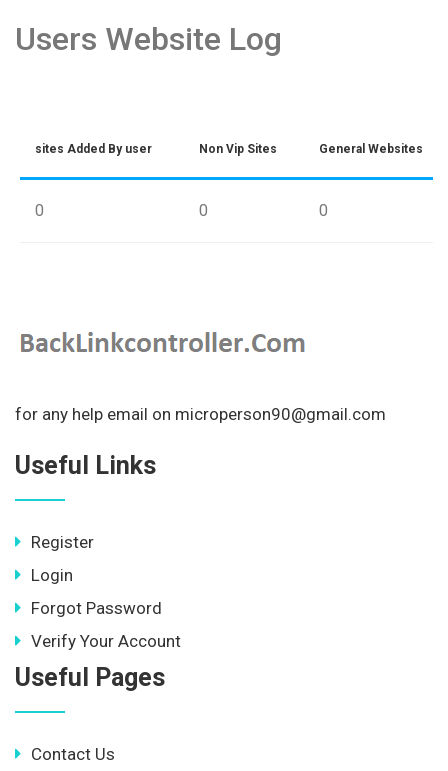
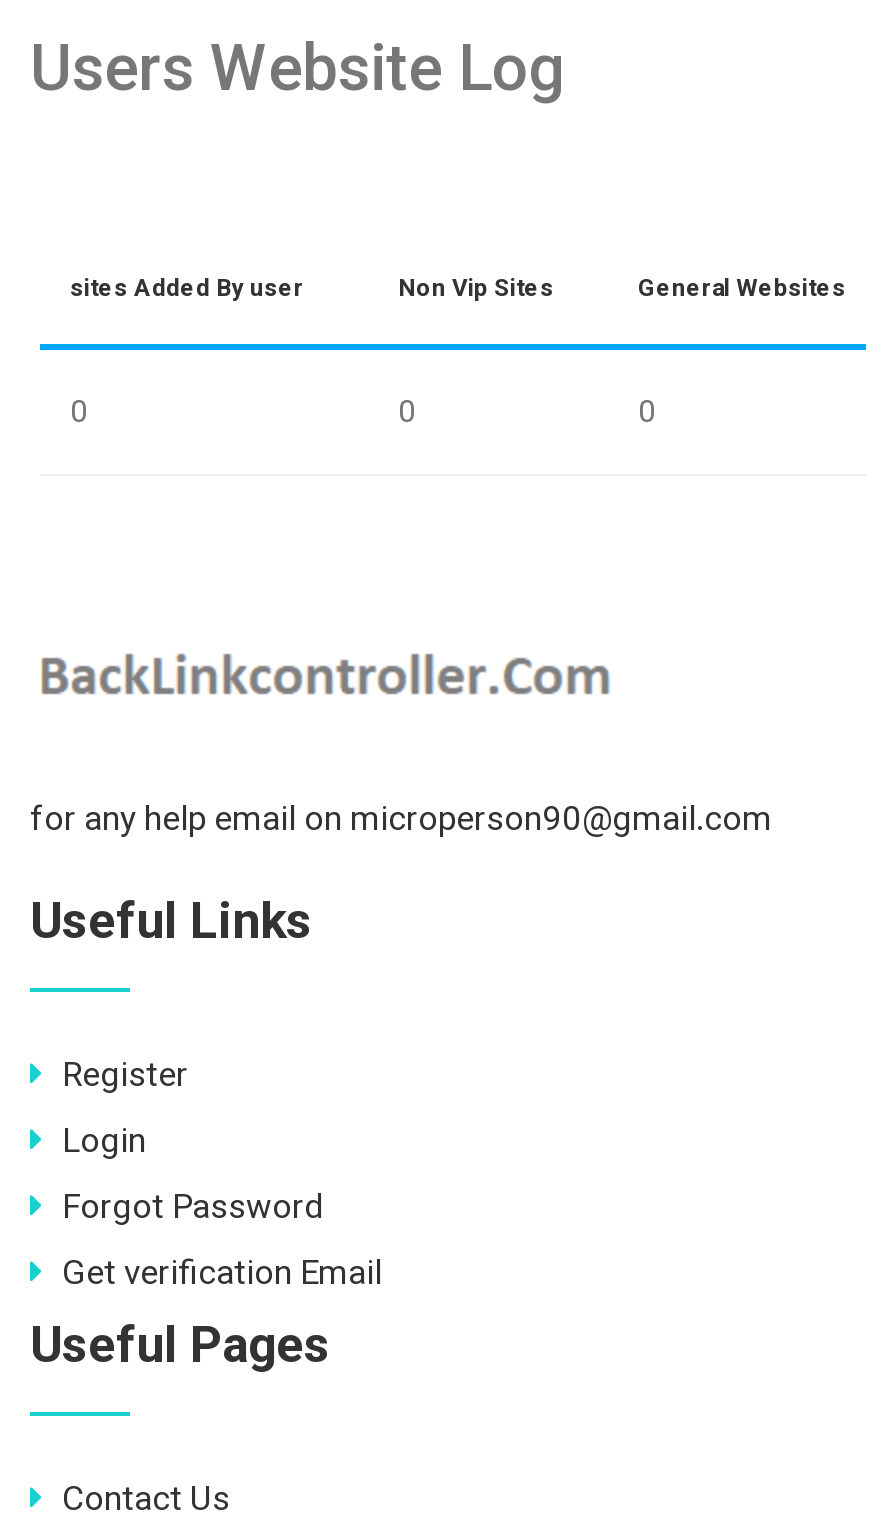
- Verify Your Account
+ Get verification Email
